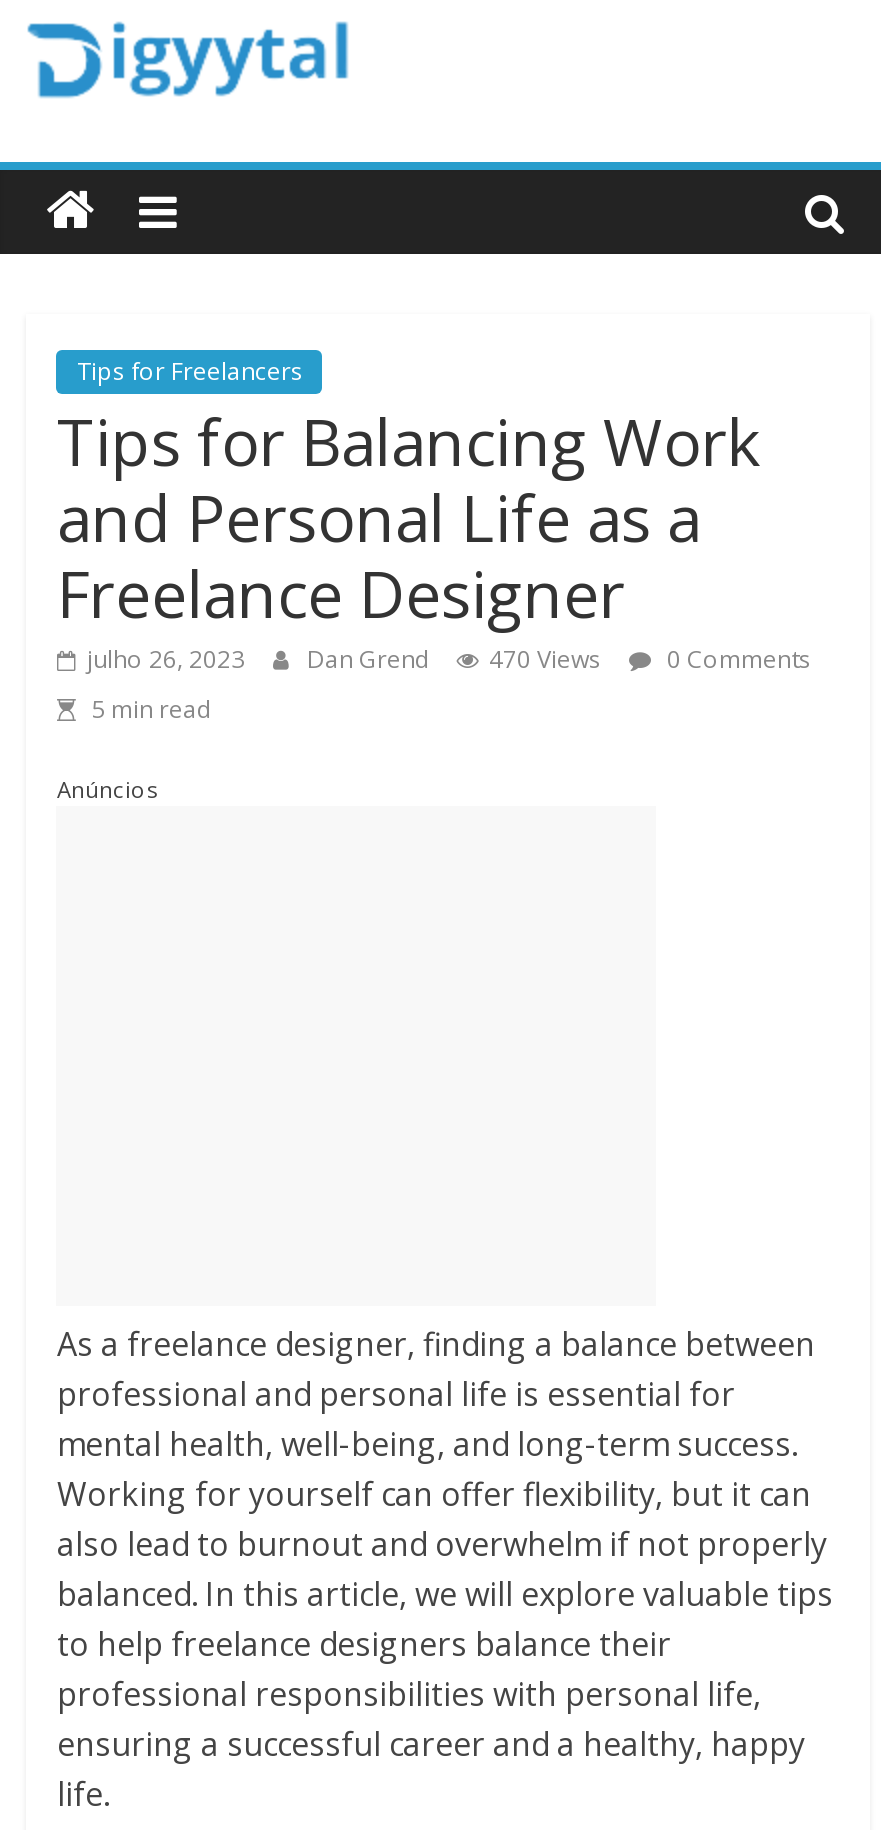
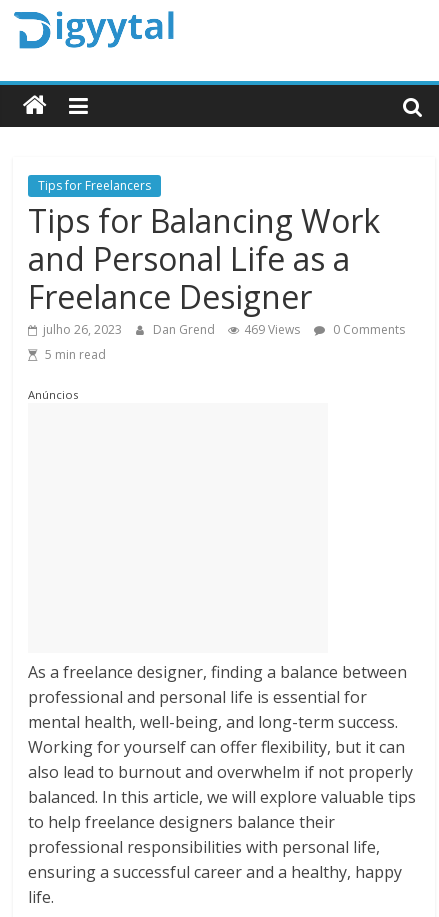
- julho 26, 2023 Dan Grend 470 Views 0 Comments
+ julho 26, 2023 Dan Grend 469 Views 0 Comments
